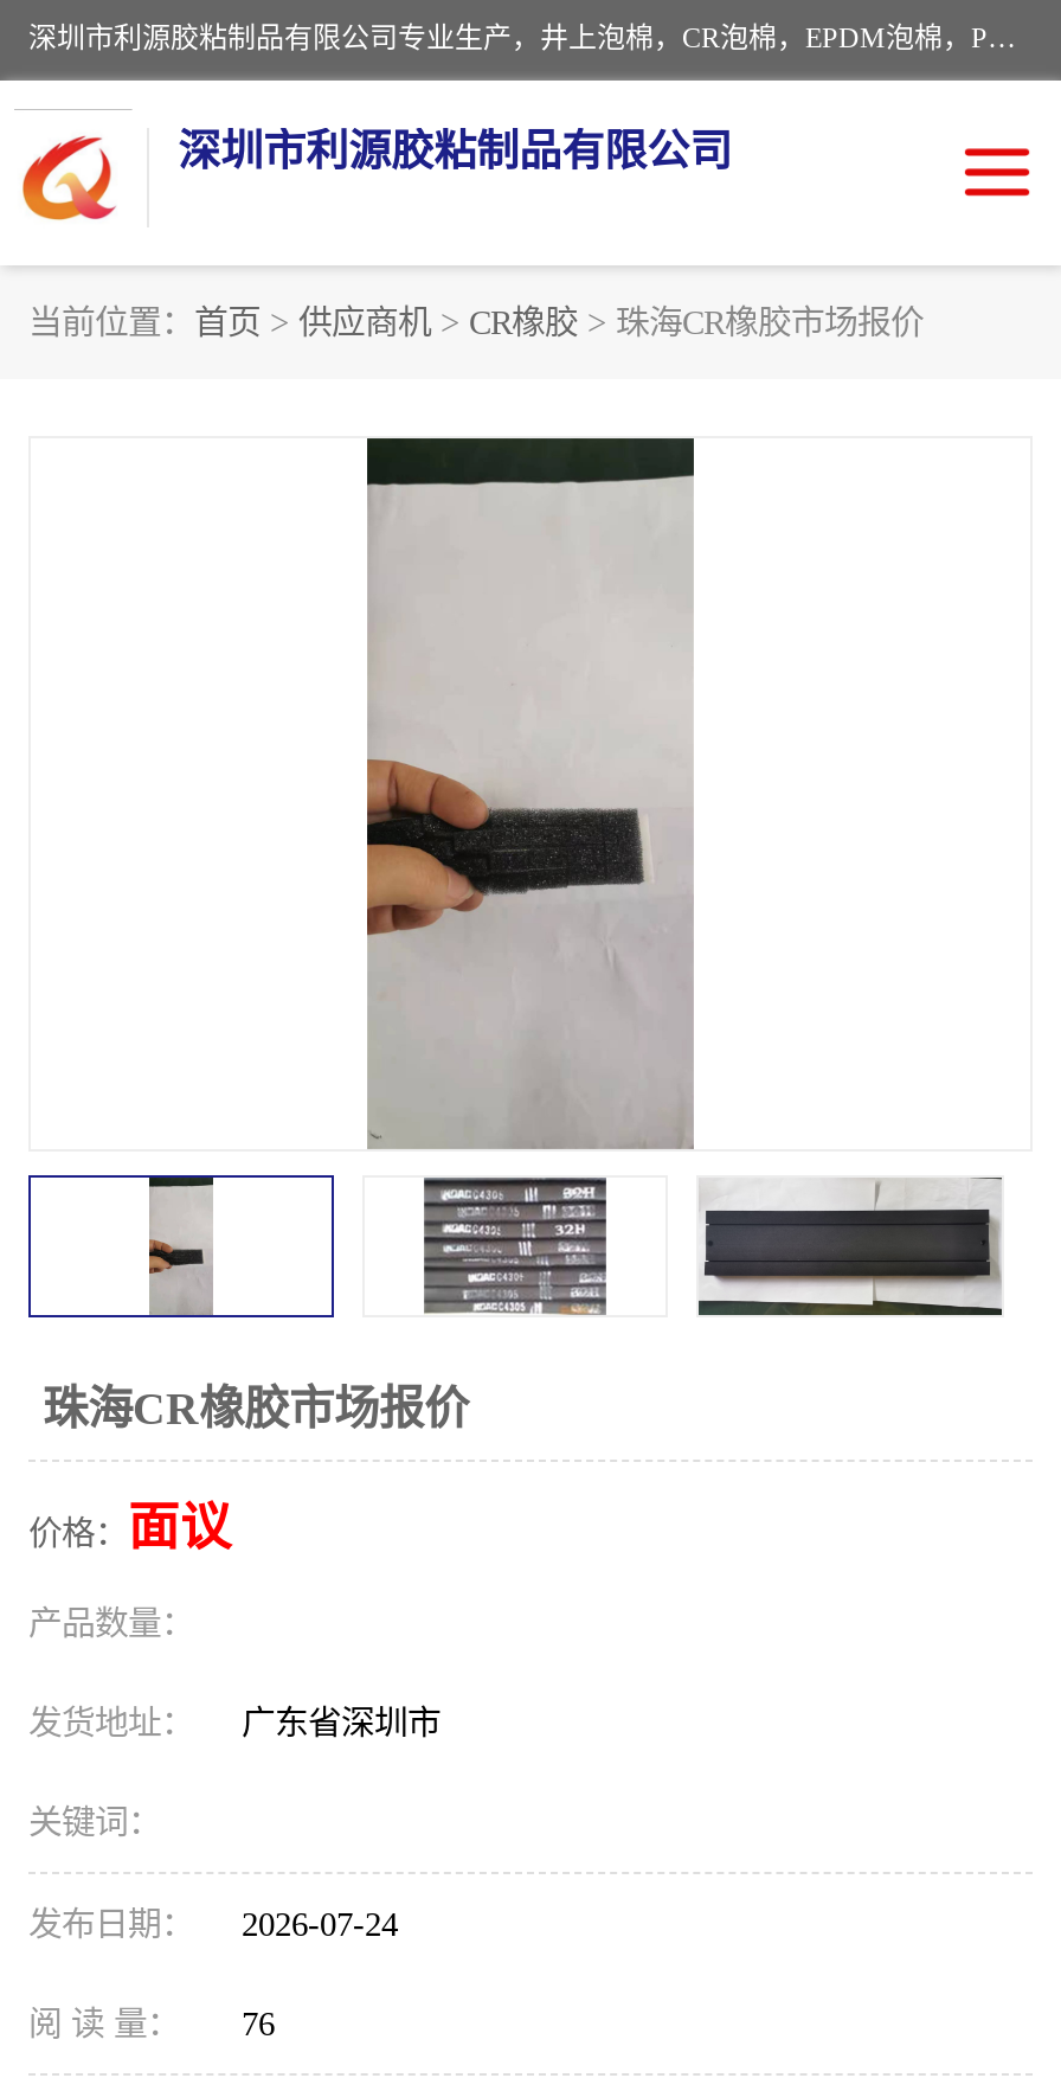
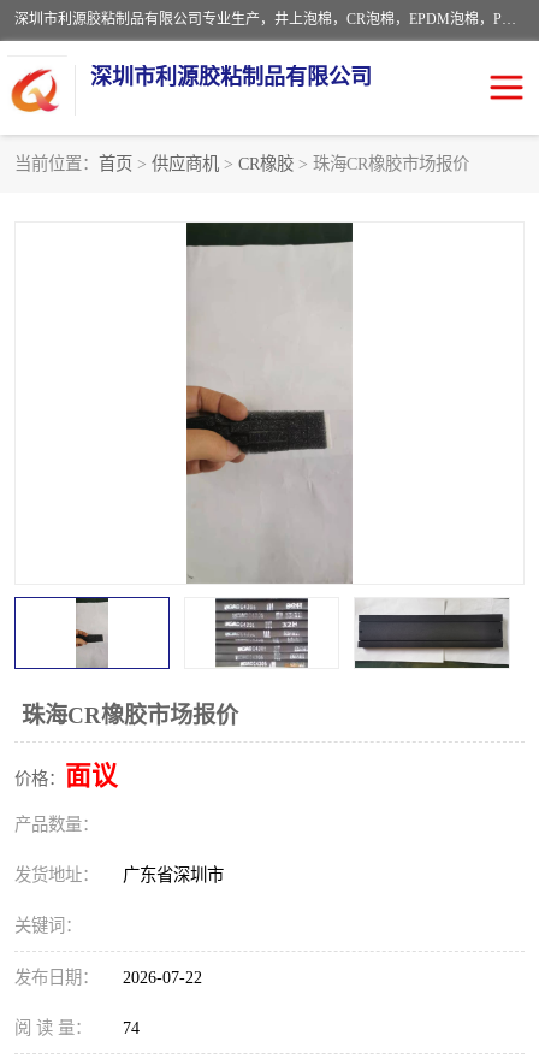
- 发布日期： 2026-07-24
+ 发布日期： 2026-07-22

- 阅 读 量： 76
+ 阅 读 量： 74
